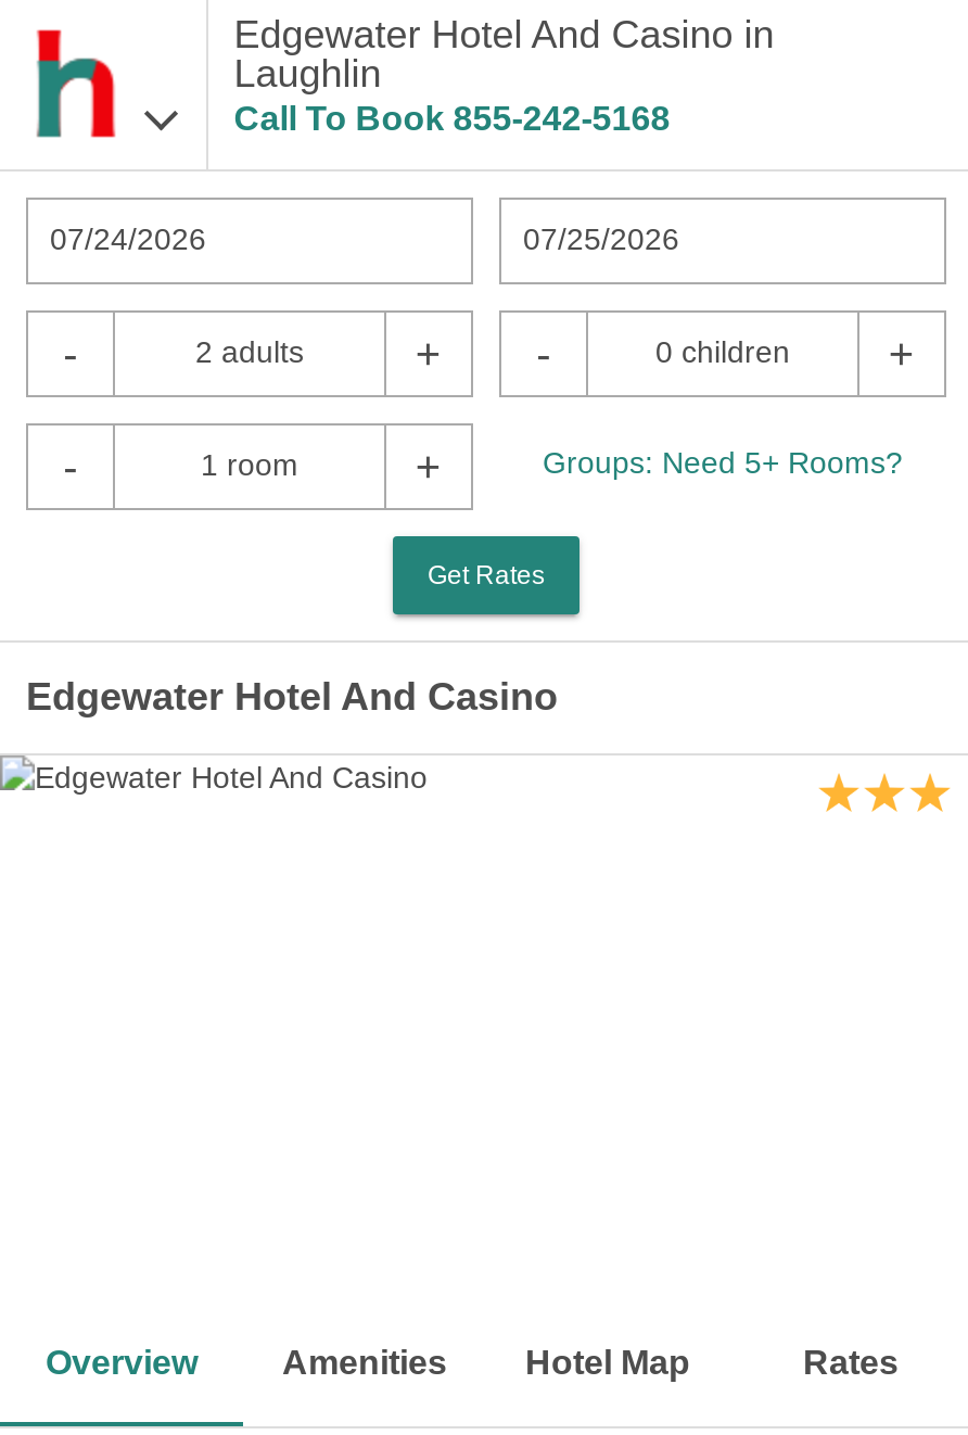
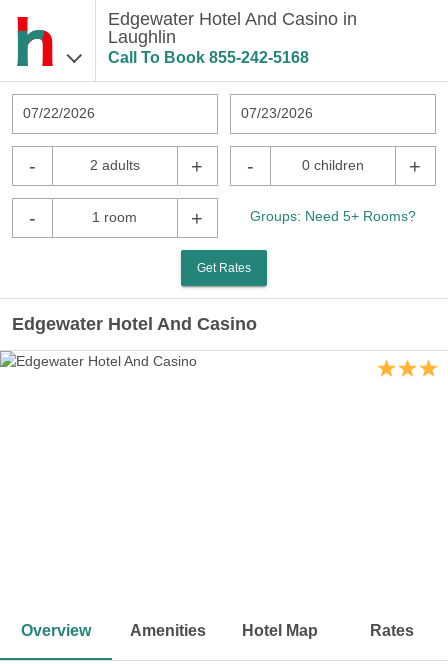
- 07/24/2026
+ 07/22/2026

- 07/25/2026
+ 07/23/2026
